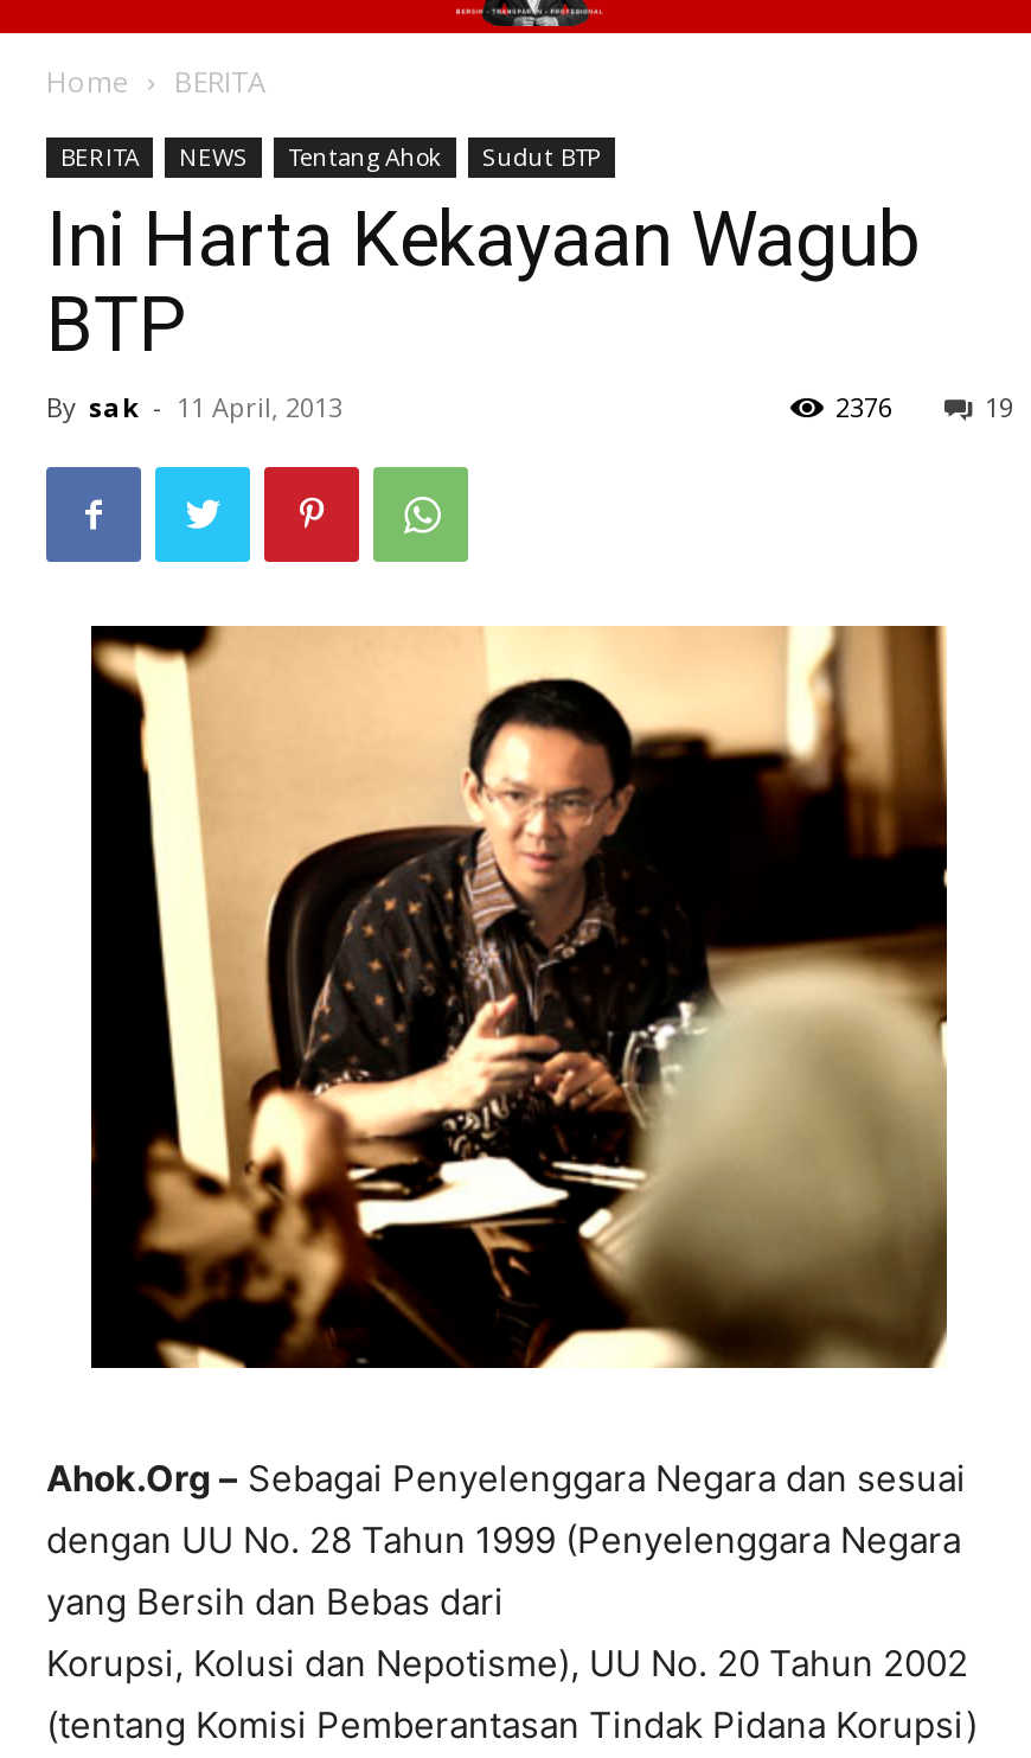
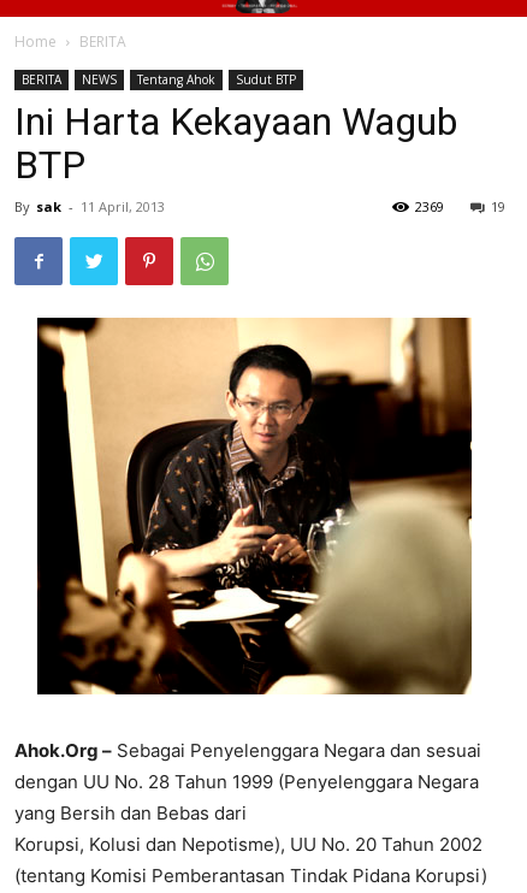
- 2376
+ 2369
